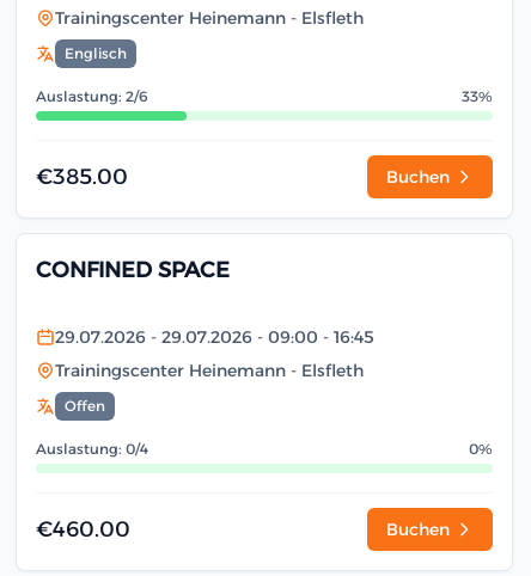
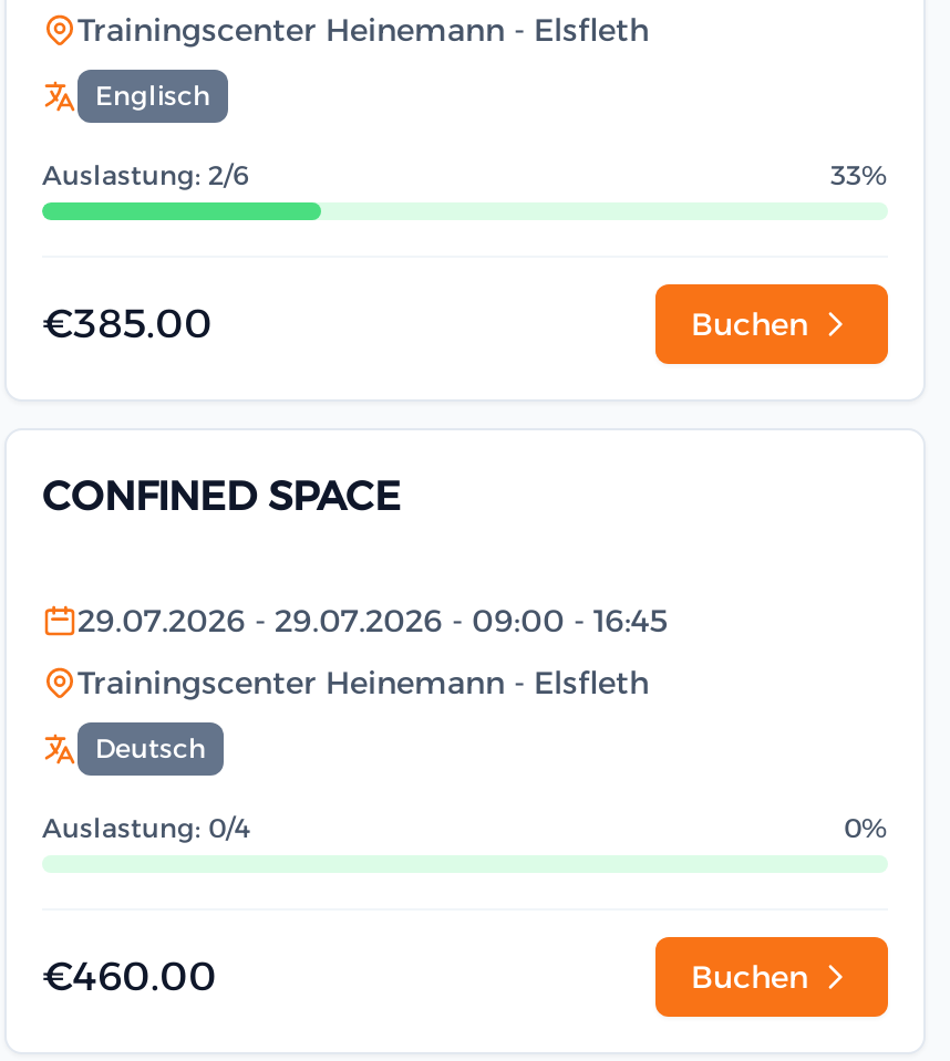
- Offen
+ Deutsch
